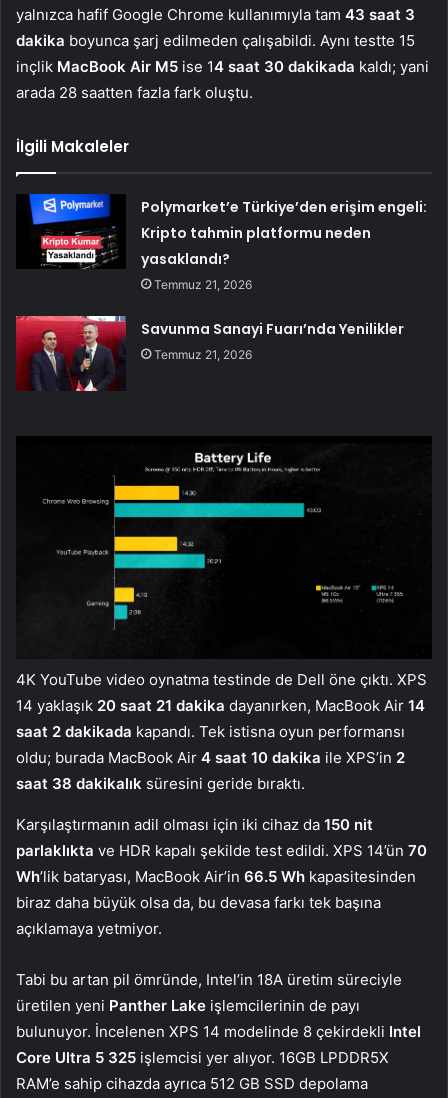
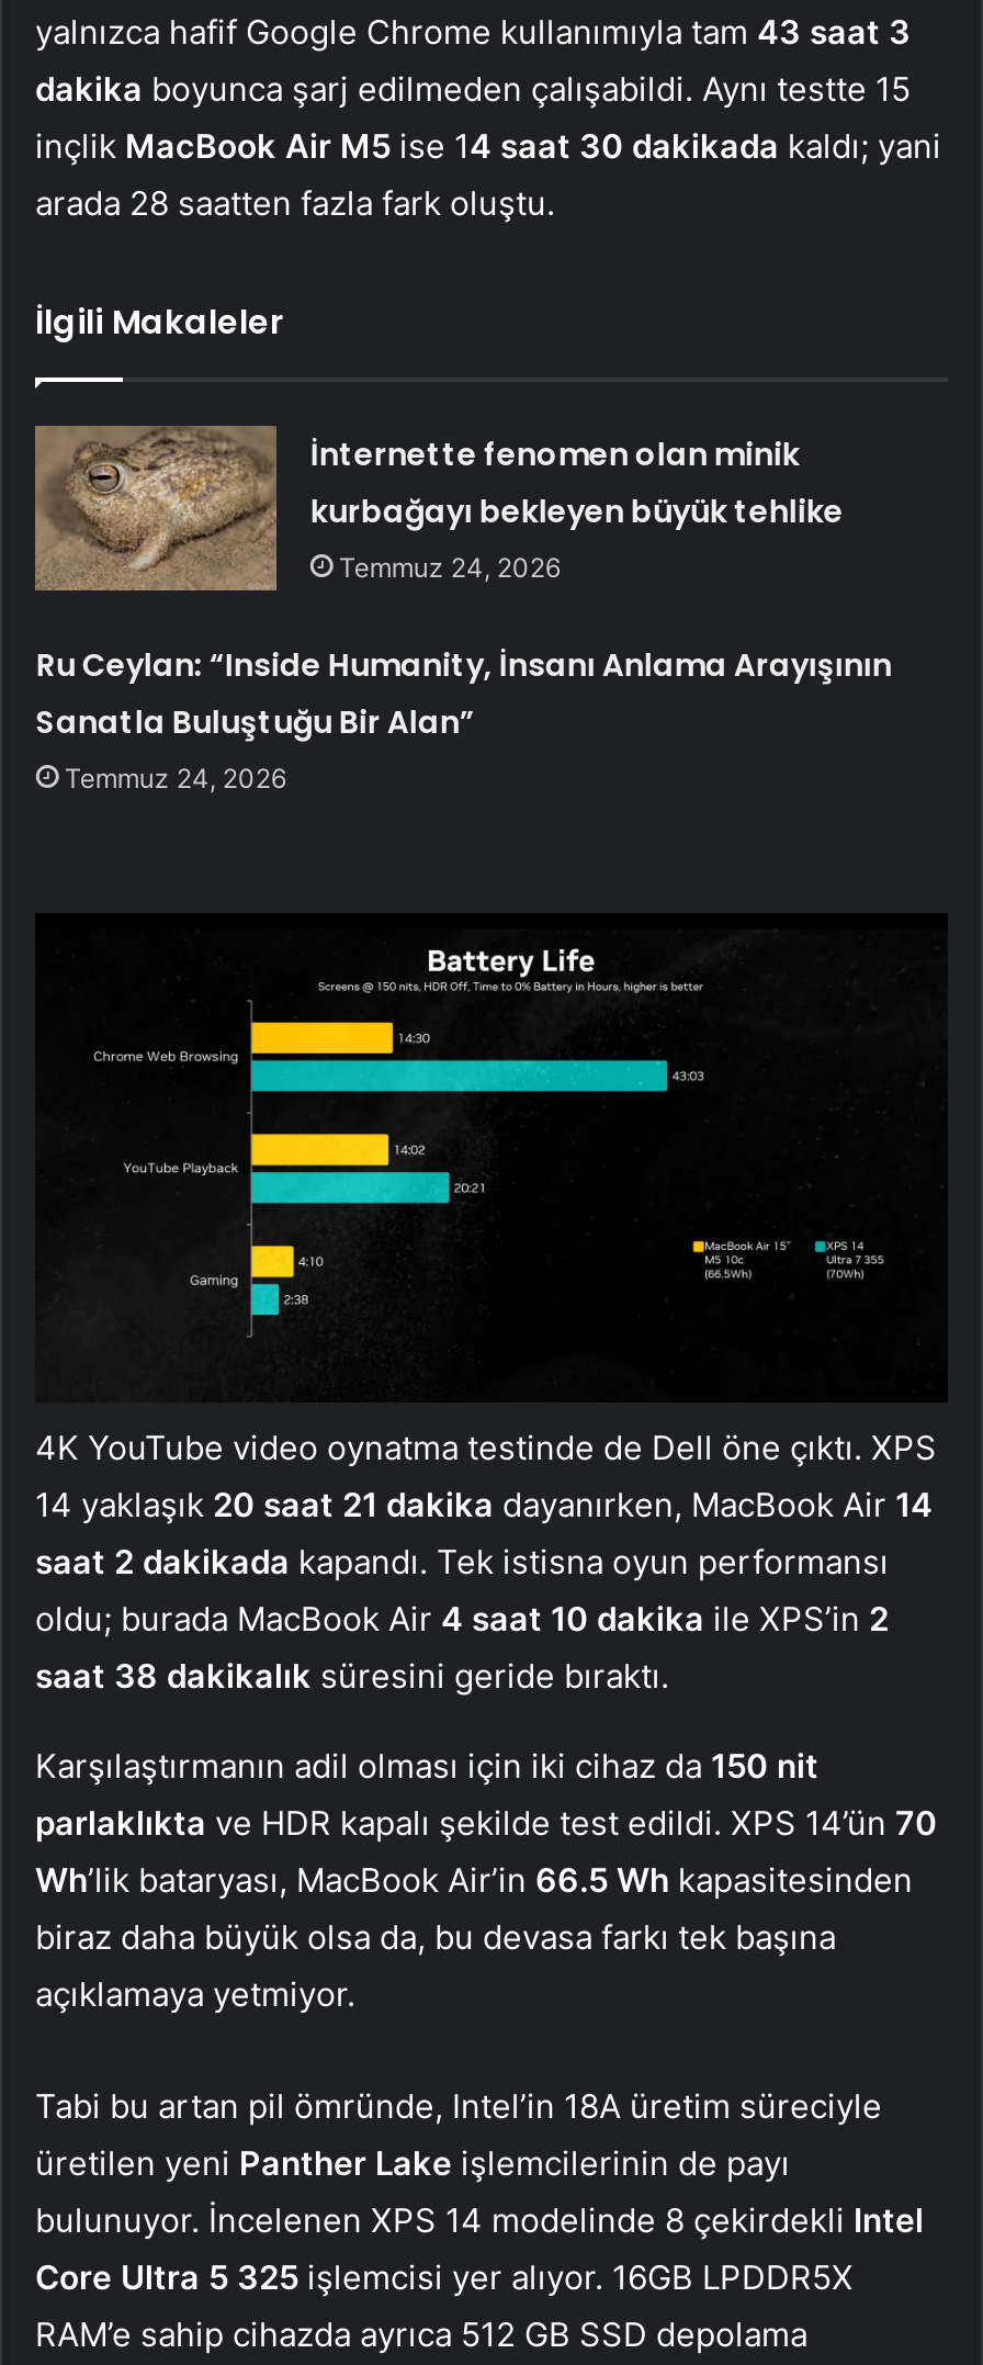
- [image]
- Polymarket’e Türkiye’den erişim engeli:
- Kripto tahmin platformu neden
- yasaklandı?
- Temmuz 21, 2026
+ [image]
+ İnternette fenomen olan minik
+ kurbağayı bekleyen büyük tehlike
+ Temmuz 24, 2026

- Savunma Sanayi Fuarı’nda Yenilikler
- Temmuz 21, 2026
+ Ru Ceylan: “Inside Humanity, İnsanı Anlama Arayışının
+ Sanatla Buluştuğu Bir Alan”
+ Temmuz 24, 2026
